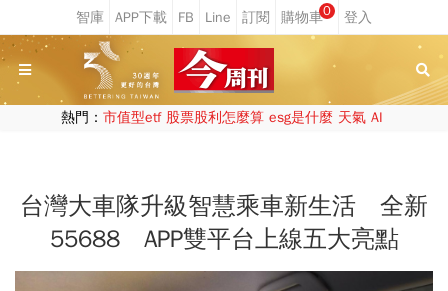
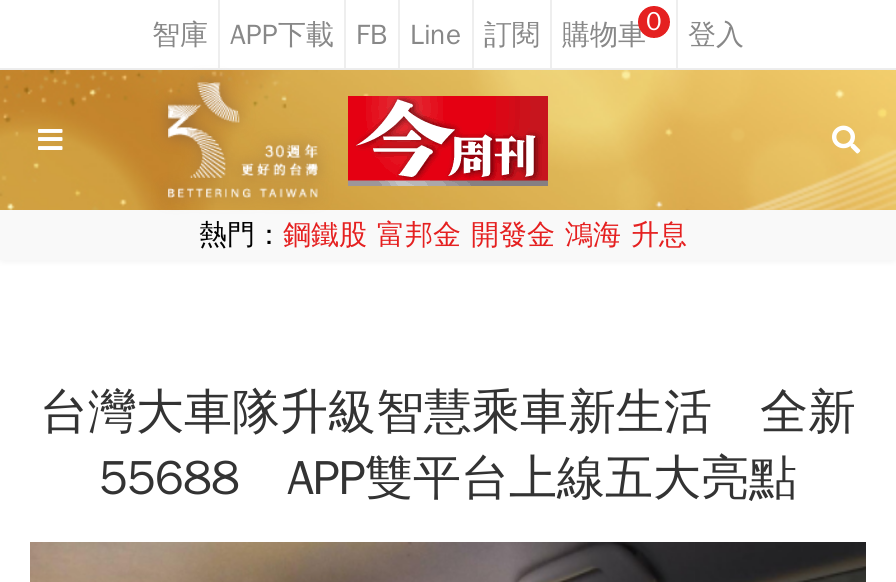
- 熱門：市值型etf 股票股利怎麼算 esg是什麼 天氣 AI
+ 熱門：鋼鐵股 富邦金 開發金 鴻海 升息
